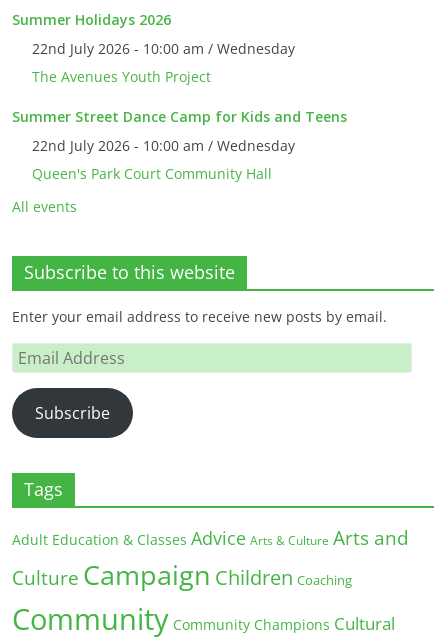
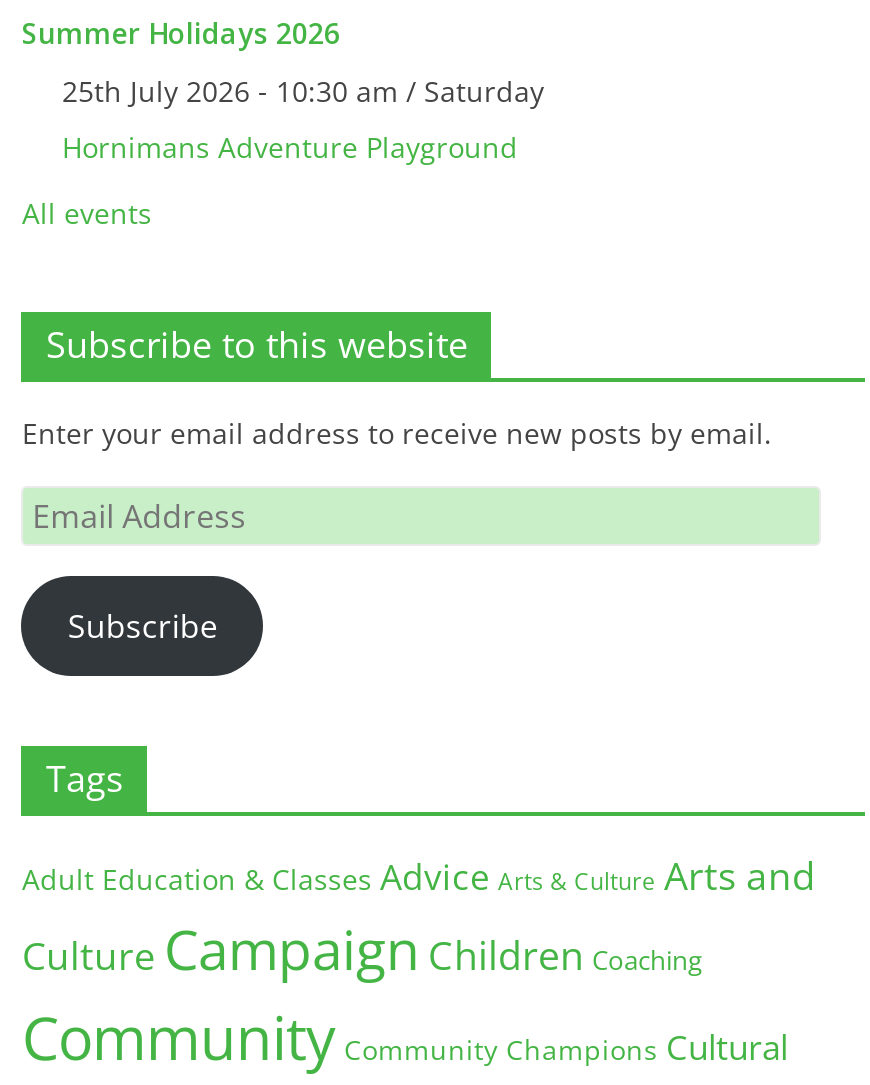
- 22nd July 2026 - 10:00 am / Wednesday
- The Avenues Youth Project
- Summer Street Dance Camp for Kids and Teens
- 22nd July 2026 - 10:00 am / Wednesday
- Queen's Park Court Community Hall
+ 25th July 2026 - 10:30 am / Saturday
+ Hornimans Adventure Playground
